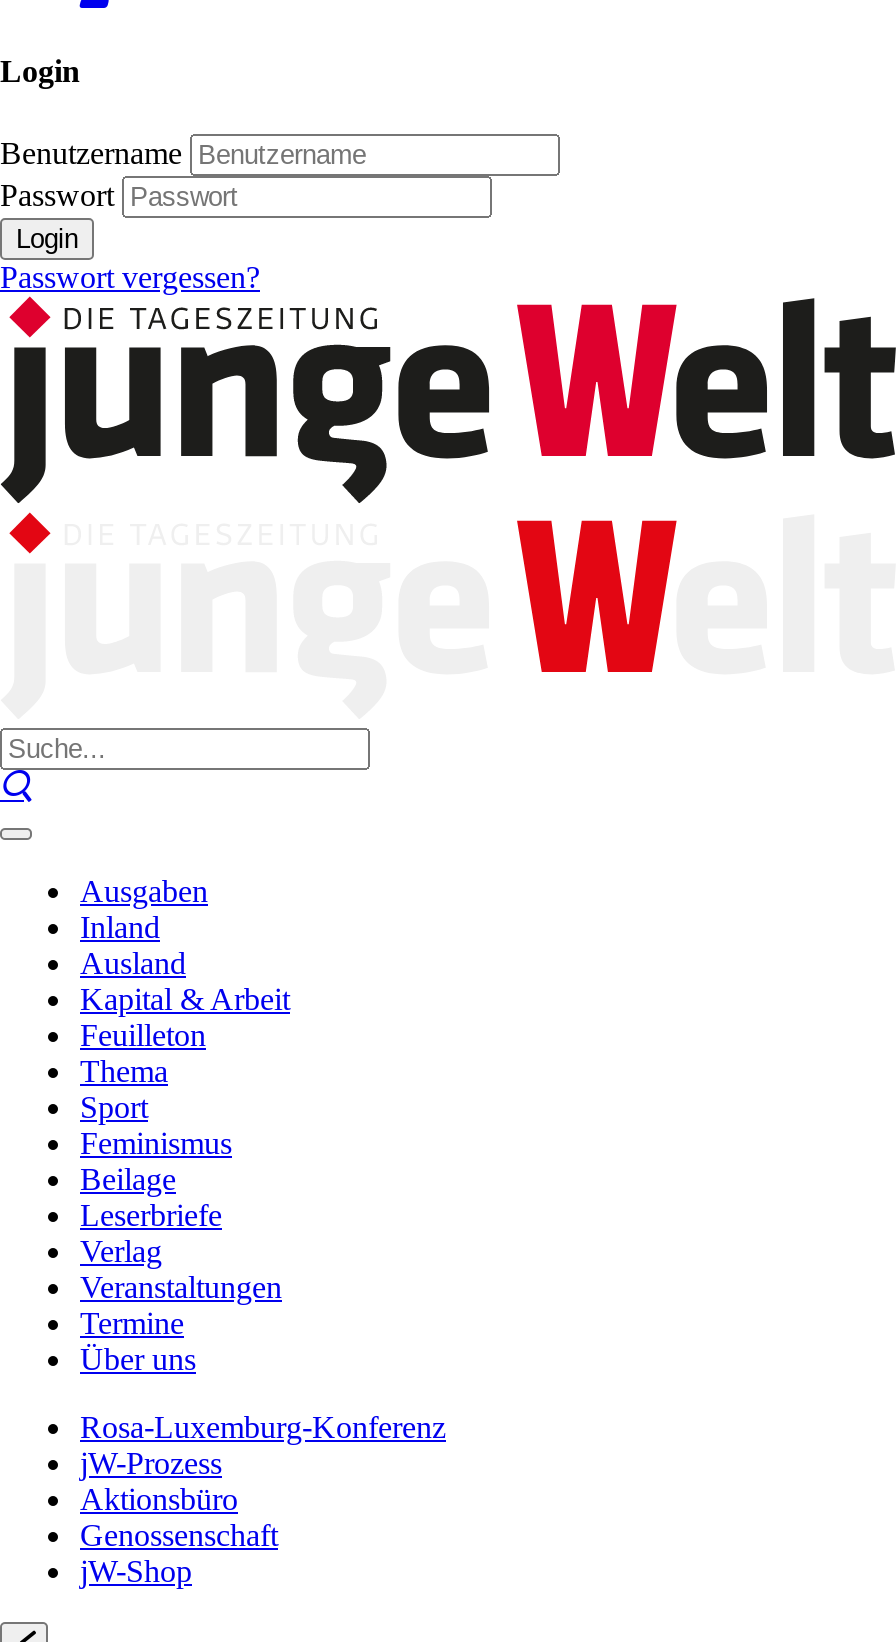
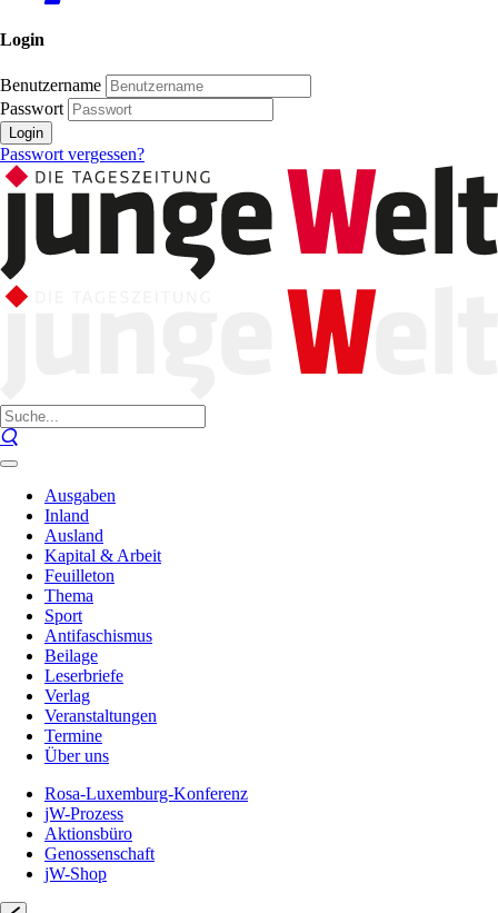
- Feminismus
+ Antifaschismus
